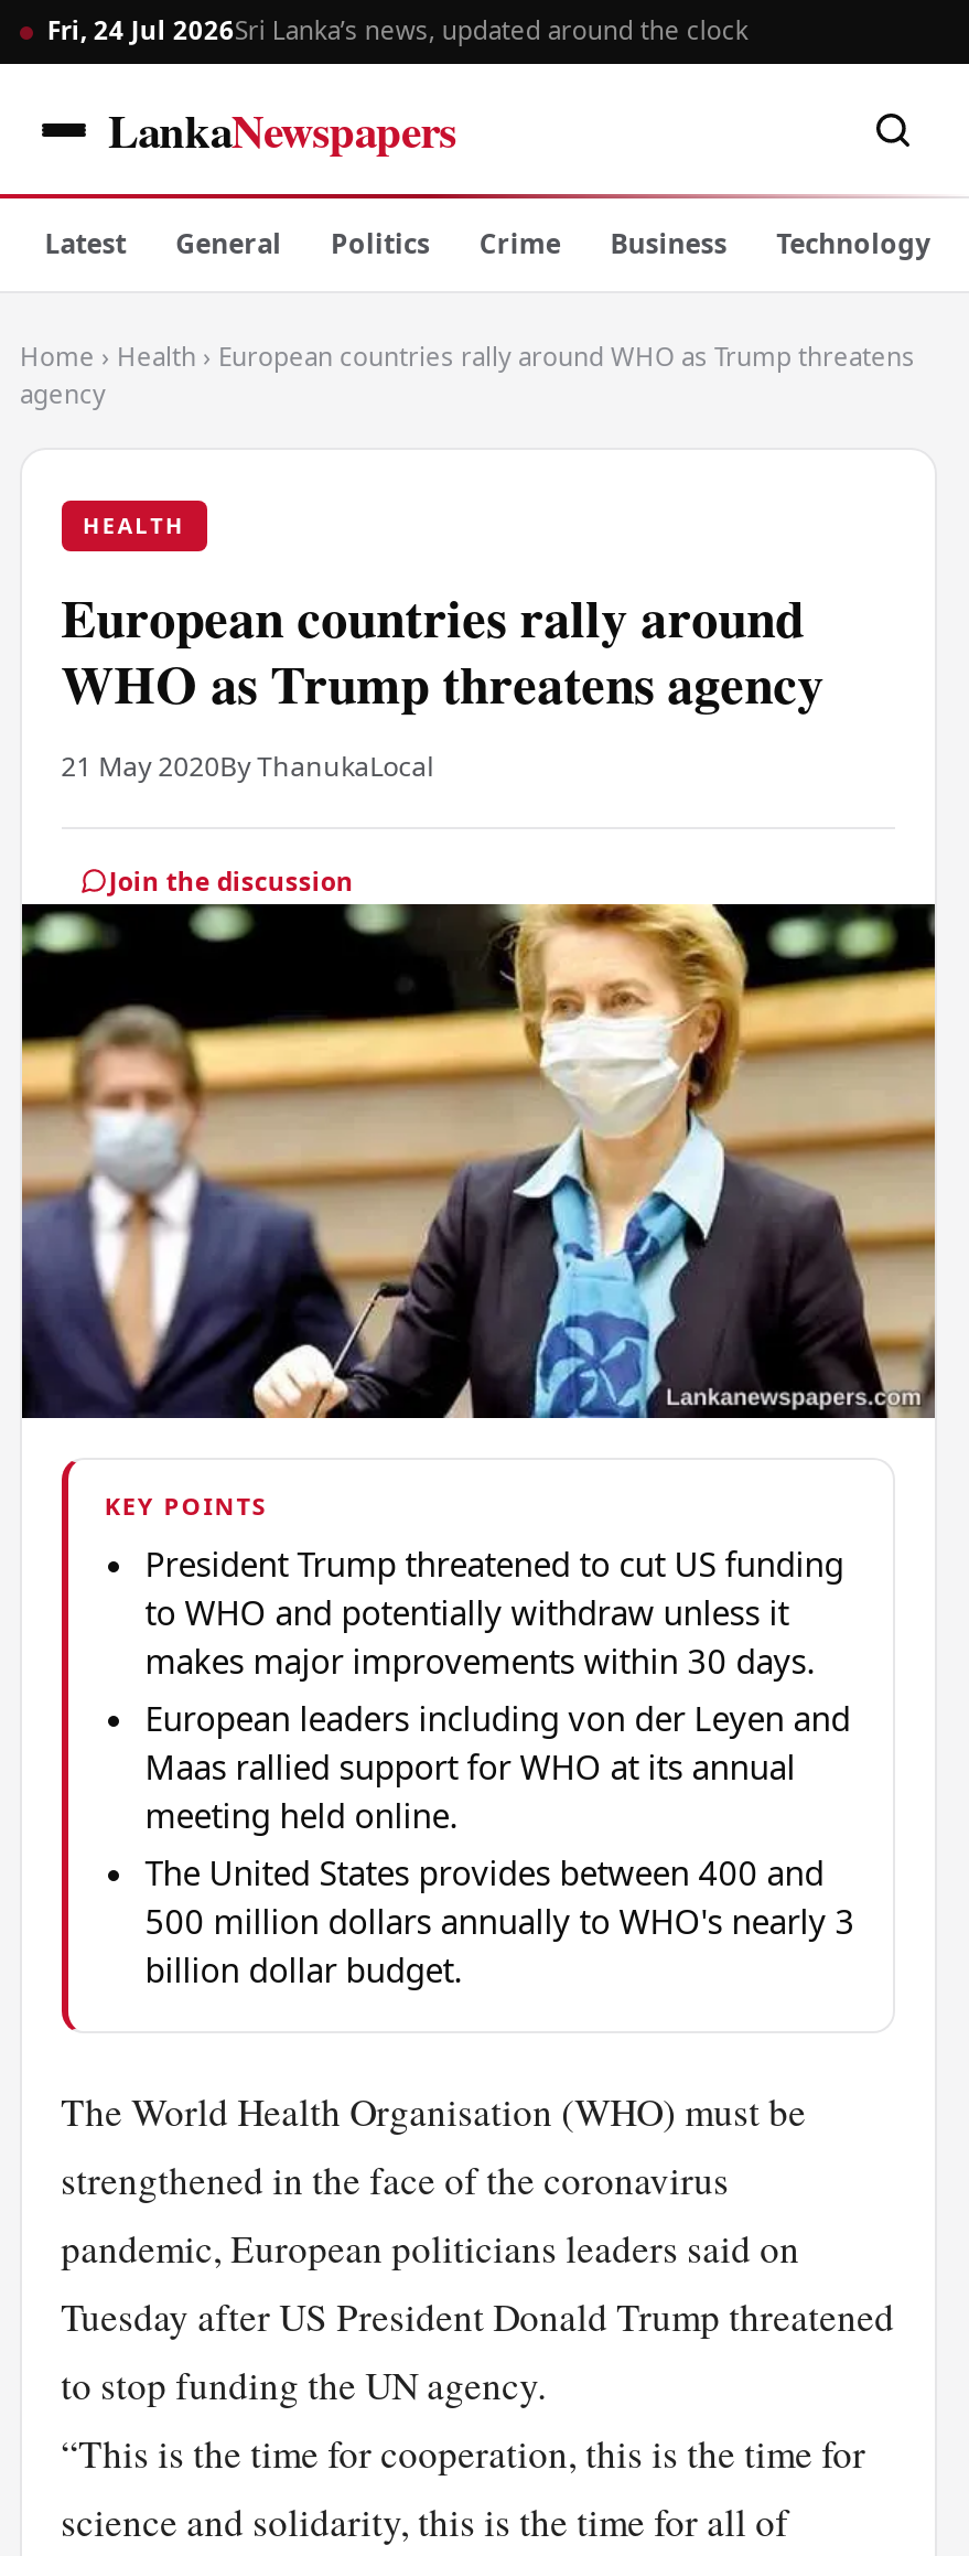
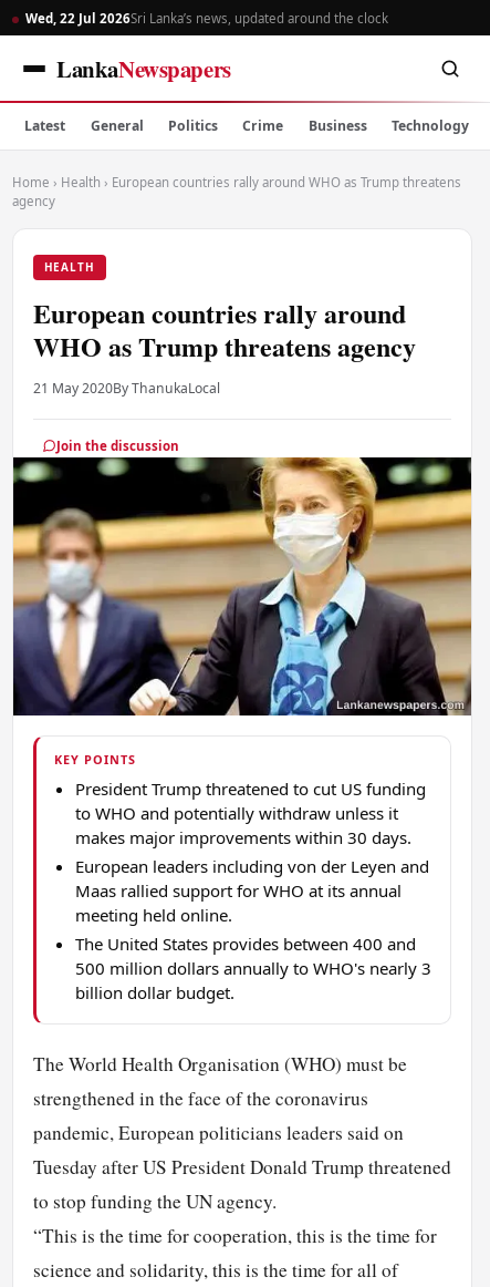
- Fri, 24 Jul 2026Sri Lanka’s news, updated around the clock
+ Wed, 22 Jul 2026Sri Lanka’s news, updated around the clock
